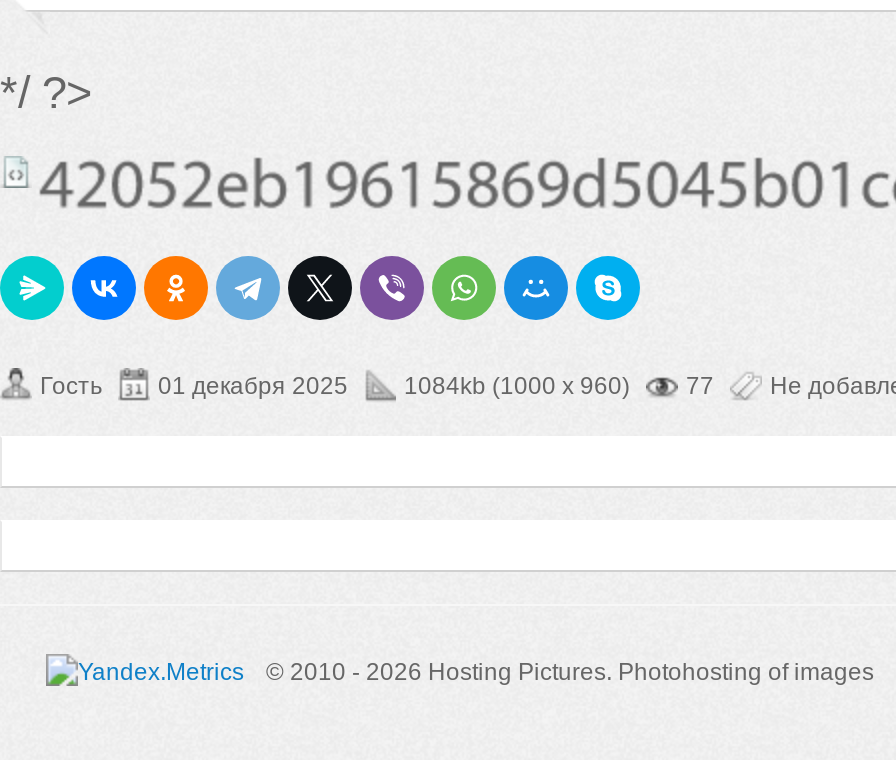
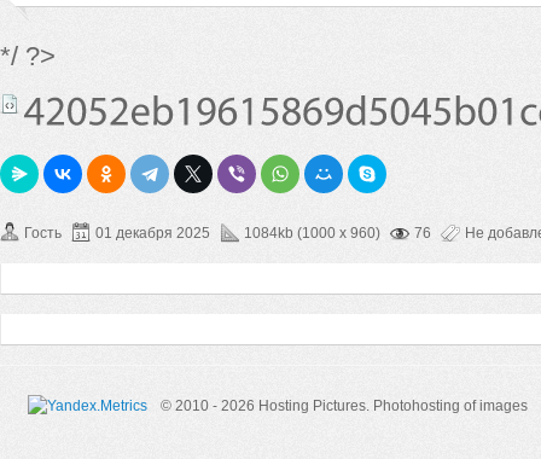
- 77
+ 76
